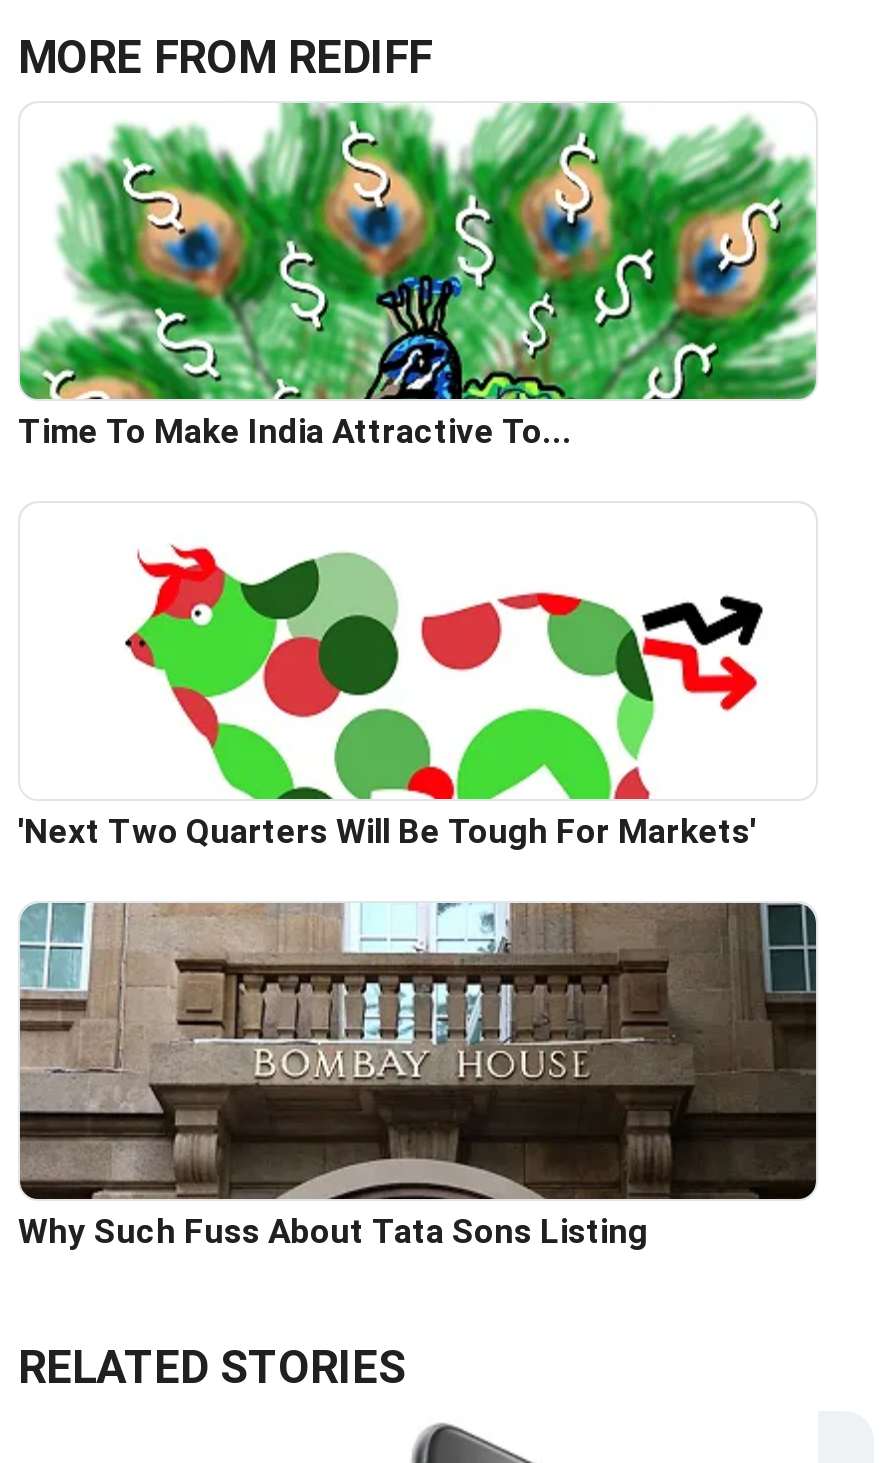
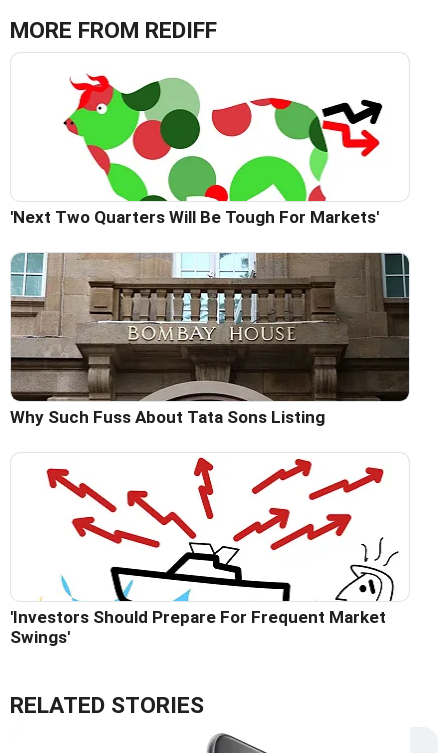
- [image]
- Time To Make India Attractive To...

moved up: [image] | 'Next Two Quarters Will Be Tough For Markets' | Why Such Fuss About Tata Sons Listing

+ [image]
+ 'Investors Should Prepare For Frequent Market
+ Swings'
